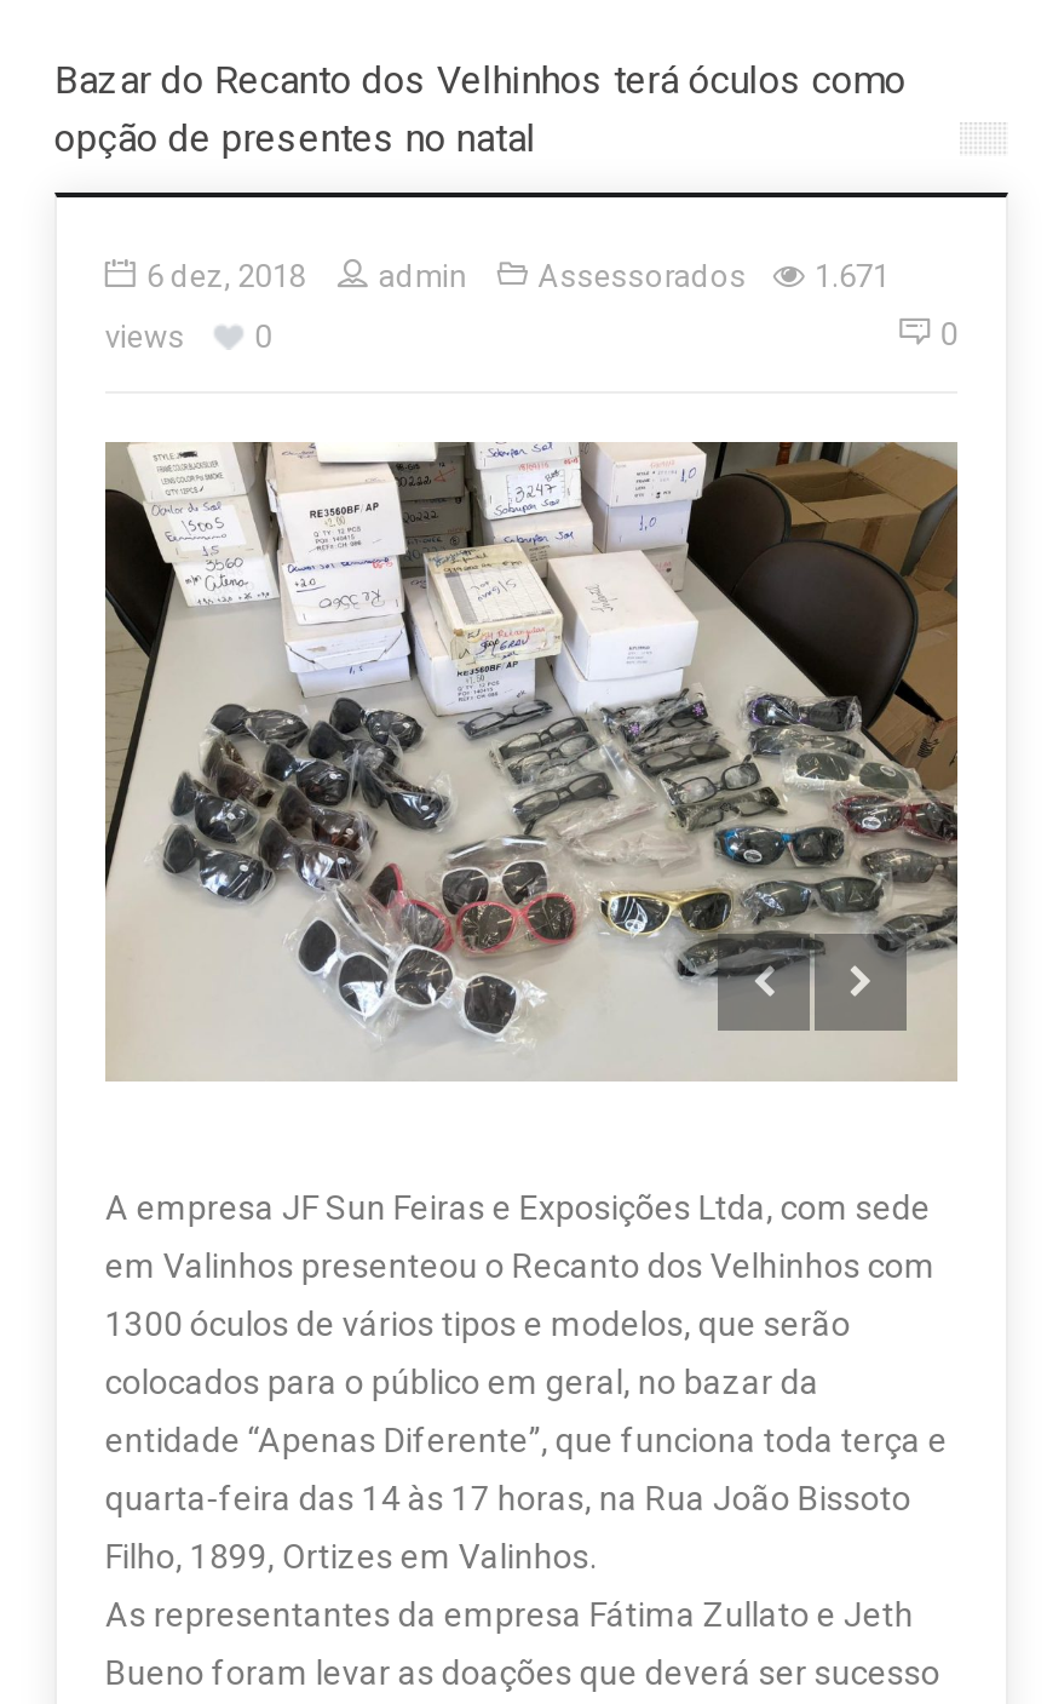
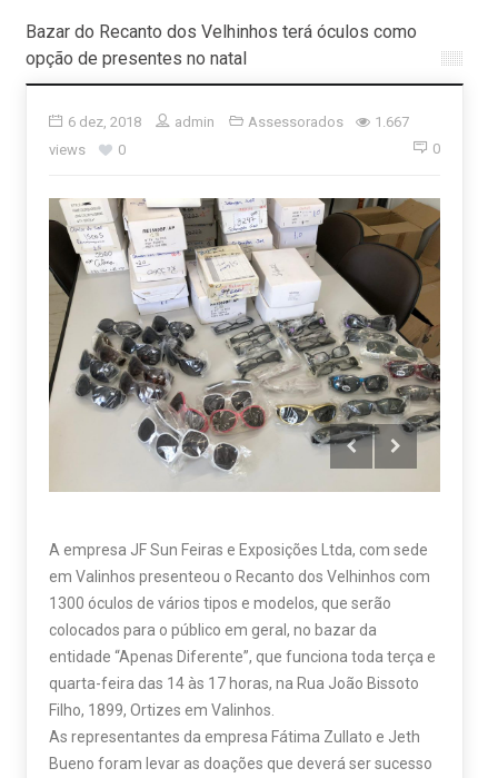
- 6 dez, 2018 admin Assessorados 1.671
+ 6 dez, 2018 admin Assessorados 1.667
